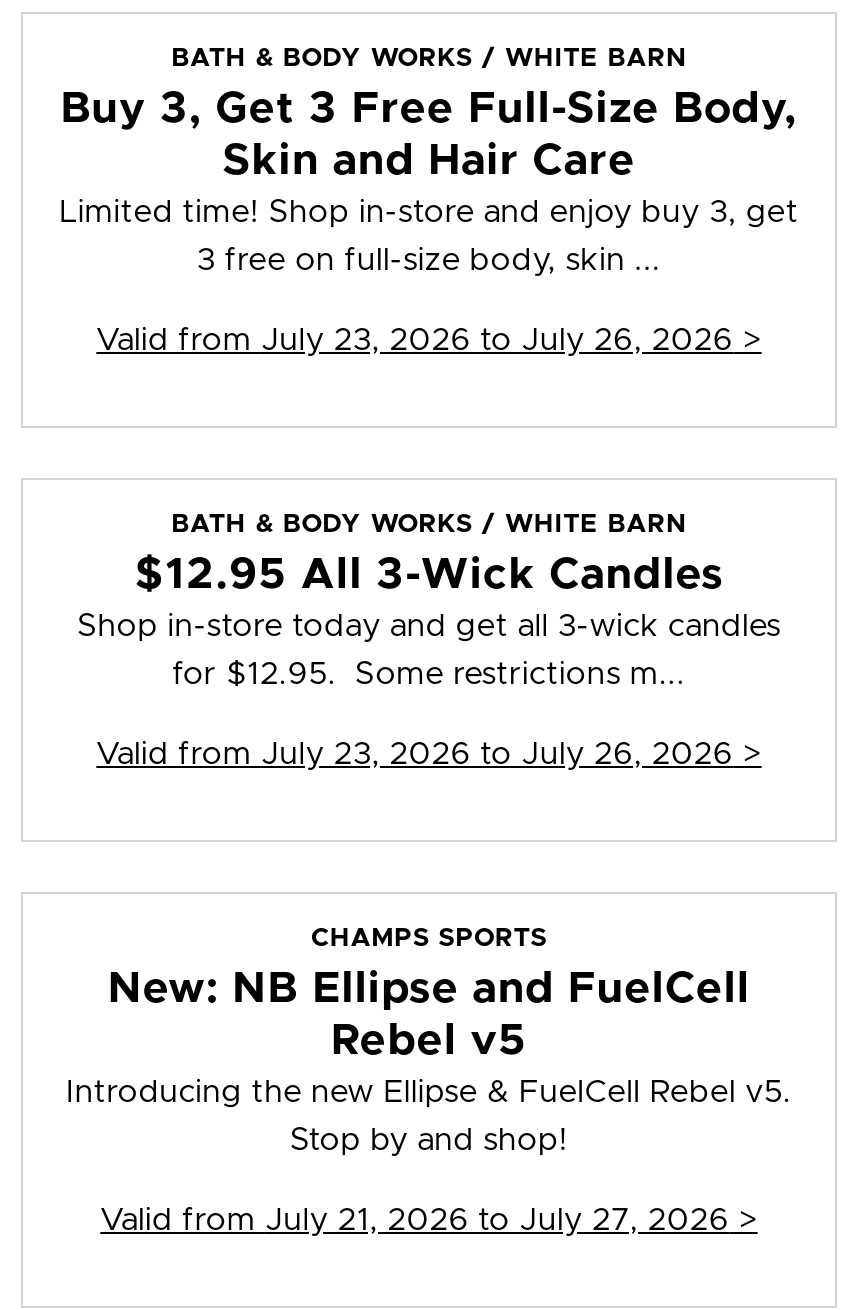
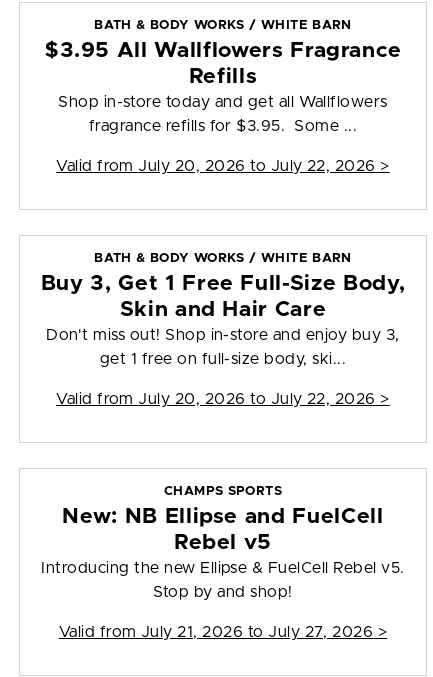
- Buy 3, Get 3 Free Full-Size Body,
- Limited time! Shop in-store and enjoy buy 3, get
+ $3.95 All Wallflowers Fragrance
+ Refills
+ Shop in-store today and get all Wallflowers

moved down: Skin and Hair Care

- 3 free on full-size body, skin ...
+ fragrance refills for $3.95. Some ...

- Valid from July 23, 2026 to July 26, 2026 >
+ Valid from July 20, 2026 to July 22, 2026 >

- $12.95 All 3-Wick Candles
- Shop in-store today and get all 3-wick candles
+ Buy 3, Get 1 Free Full-Size Body,
+ Don't miss out! Shop in-store and enjoy buy 3,

- for $12.95. Some restrictions m...
+ get 1 free on full-size body, ski...

- Valid from July 23, 2026 to July 26, 2026 >
+ Valid from July 20, 2026 to July 22, 2026 >
